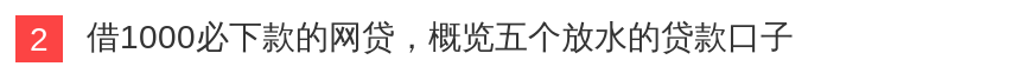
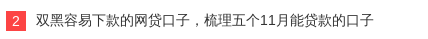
- 借1000必下款的网贷，概览五个放水的贷款口子
+ 双黑容易下款的网贷口子，梳理五个11月能贷款的口子
